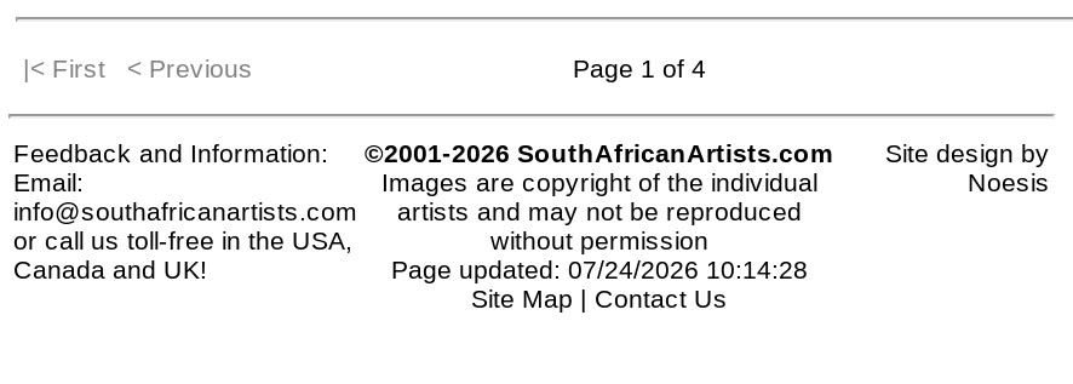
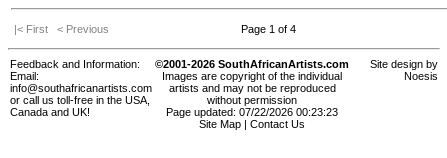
- Page updated: 07/24/2026 10:14:28
+ Page updated: 07/22/2026 00:23:23
